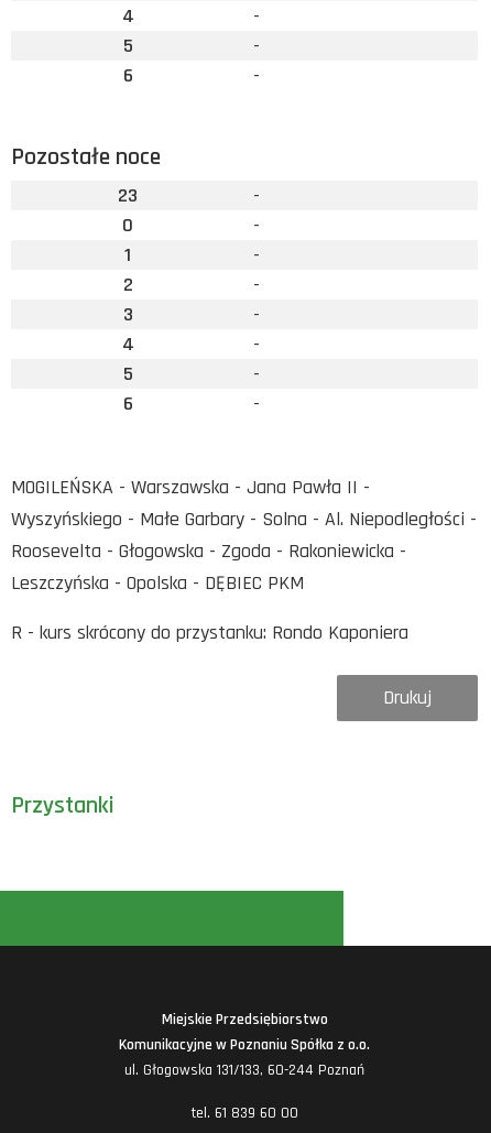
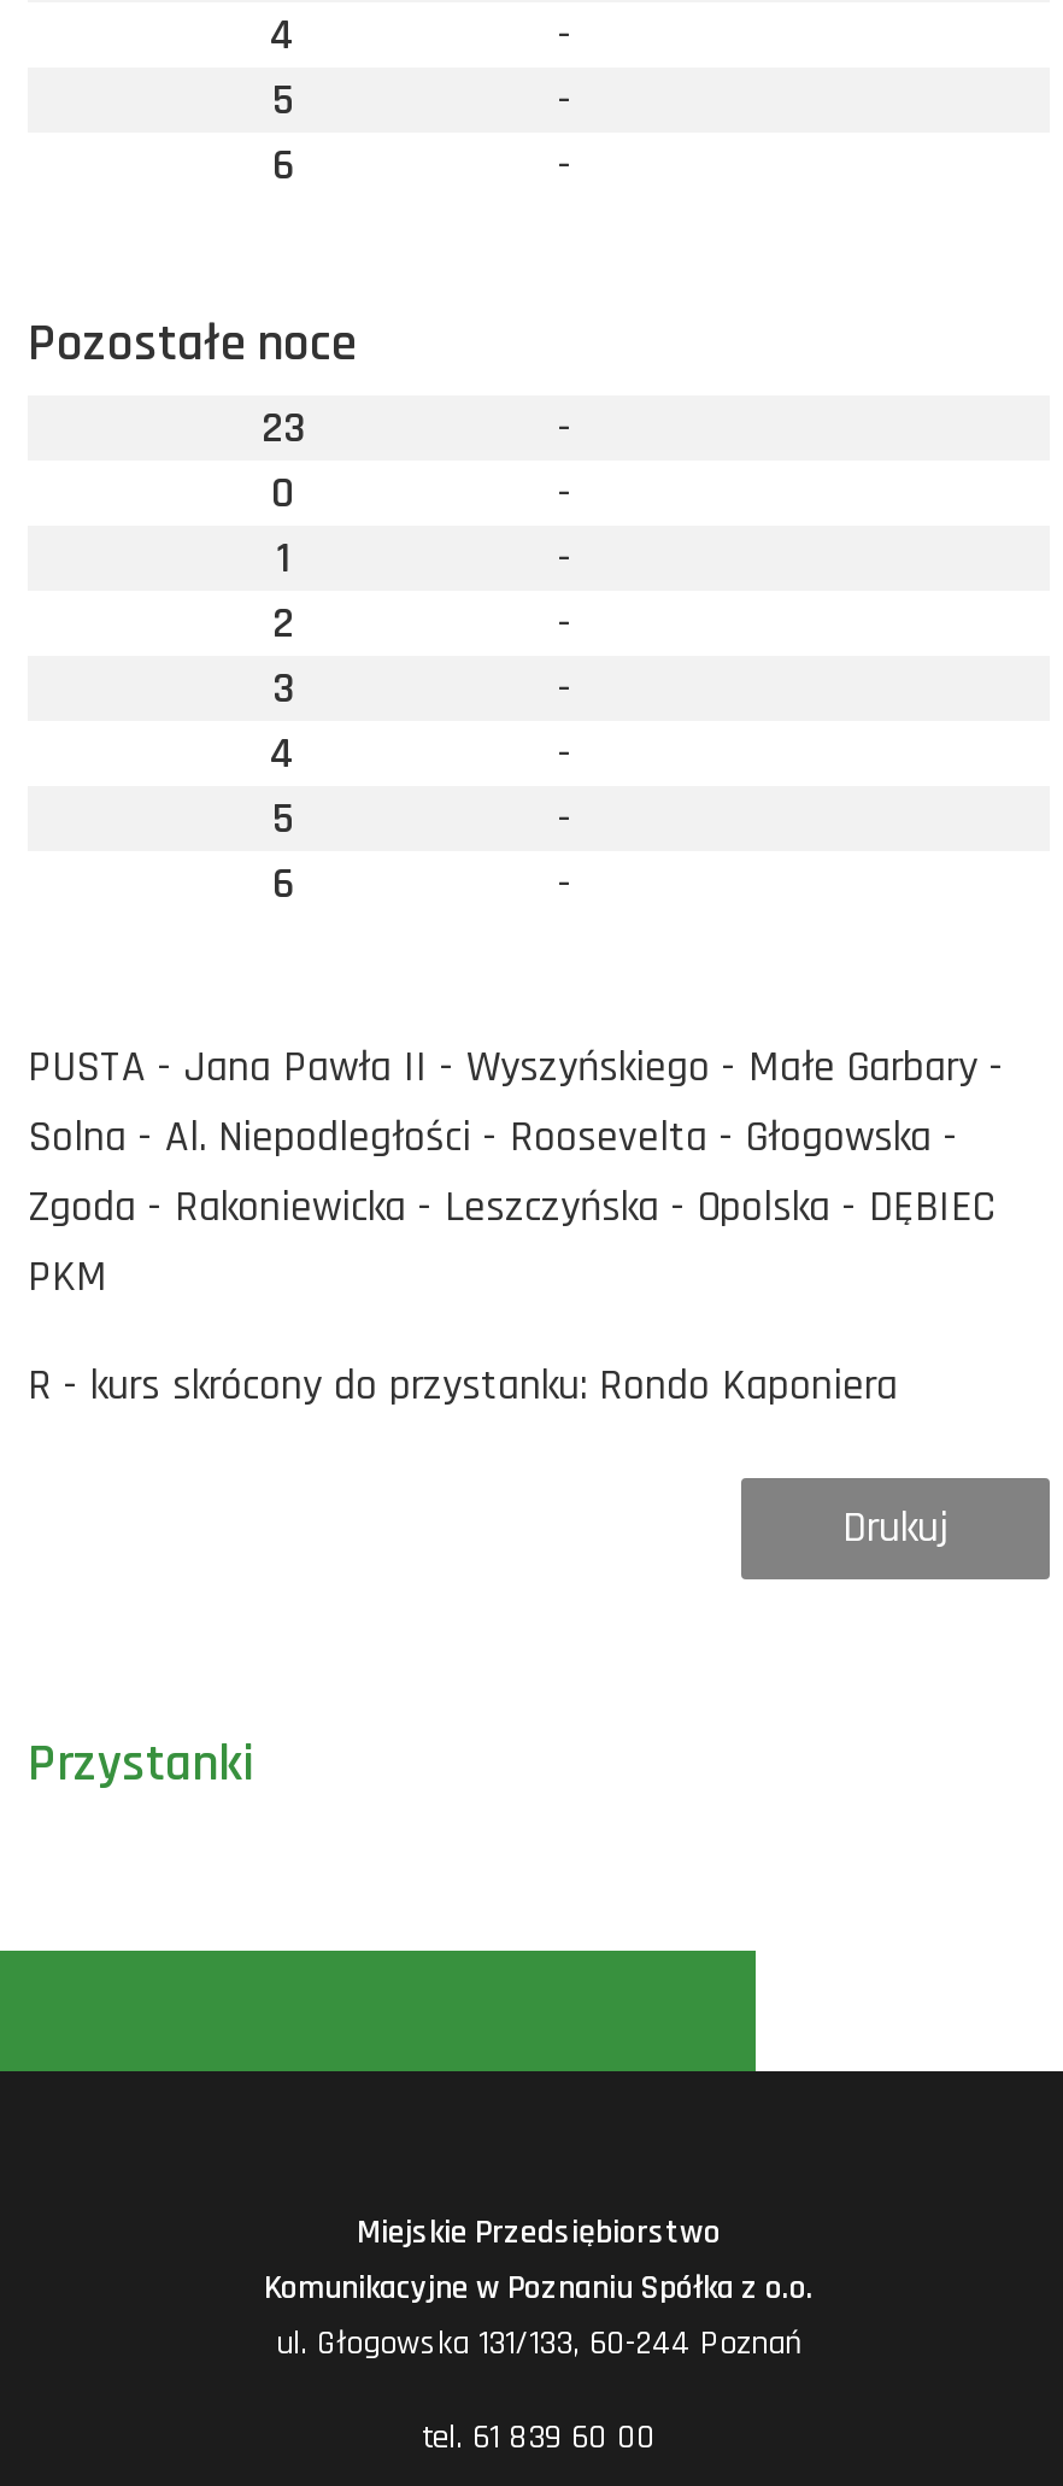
- MOGILEŃSKA - Warszawska - Jana Pawła II -
- Wyszyńskiego - Małe Garbary - Solna - Al. Niepodległości -
- Roosevelta - Głogowska - Zgoda - Rakoniewicka -
- Leszczyńska - Opolska - DĘBIEC PKM
+ PUSTA - Jana Pawła II - Wyszyńskiego - Małe Garbary -
+ Solna - Al. Niepodległości - Roosevelta - Głogowska -
+ Zgoda - Rakoniewicka - Leszczyńska - Opolska - DĘBIEC
+ PKM
